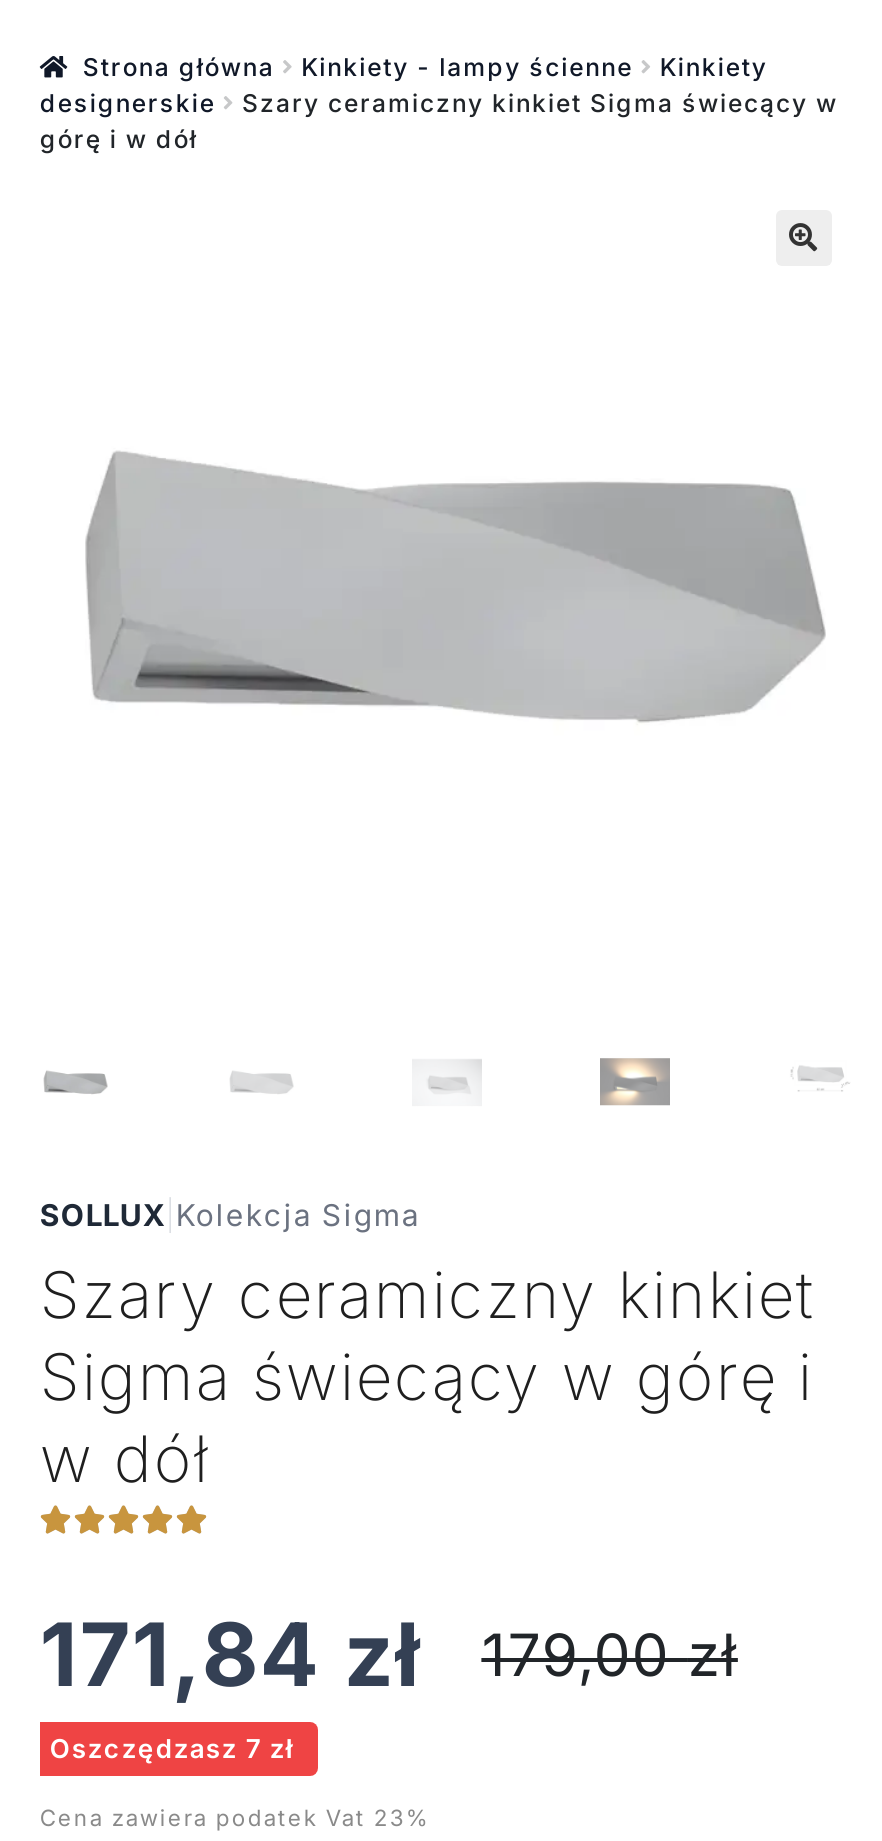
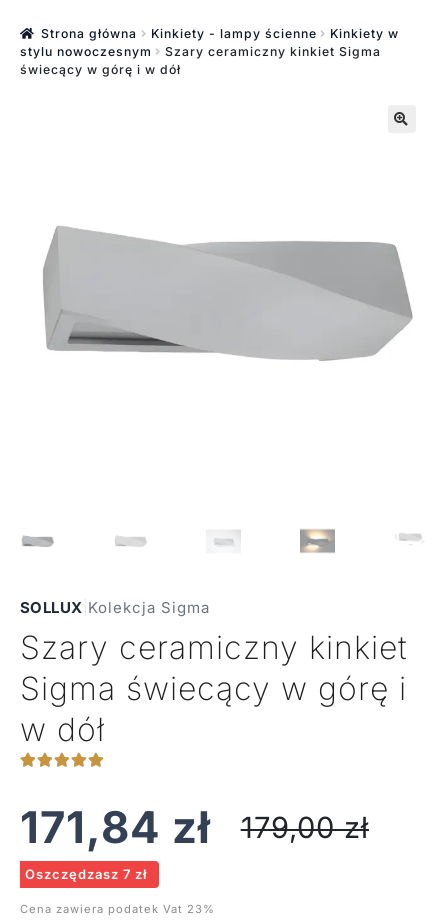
- Kinkiety
- designerskie
- Szary ceramiczny kinkiet Sigma świecący w
- górę i w dół
+ Kinkiety w
+ stylu nowoczesnym
+ Szary ceramiczny kinkiet Sigma
+ świecący w górę i w dół
